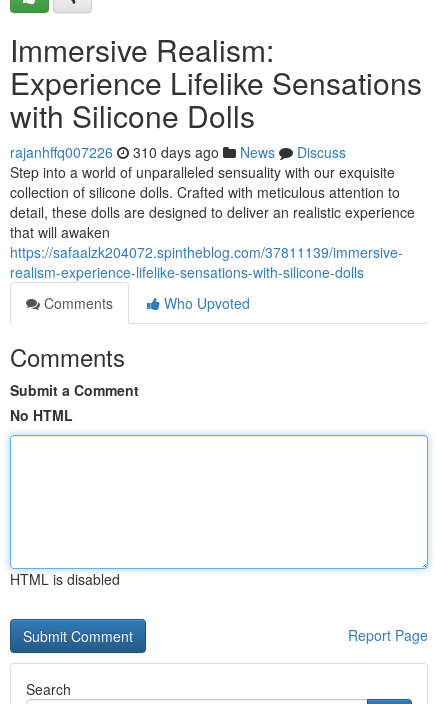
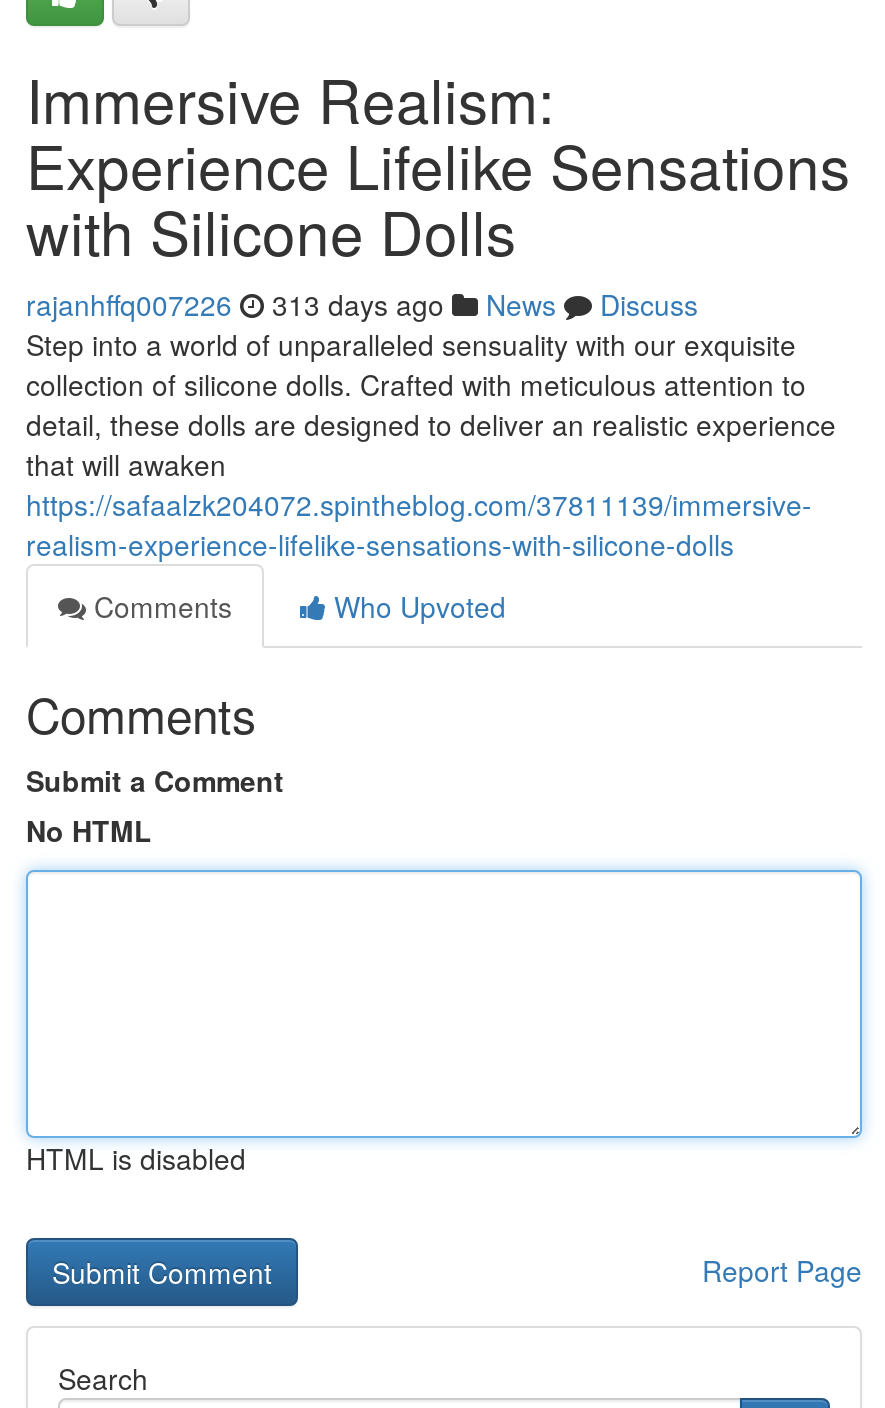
- rajanhffq007226 310 days ago News Discuss
+ rajanhffq007226 313 days ago News Discuss
